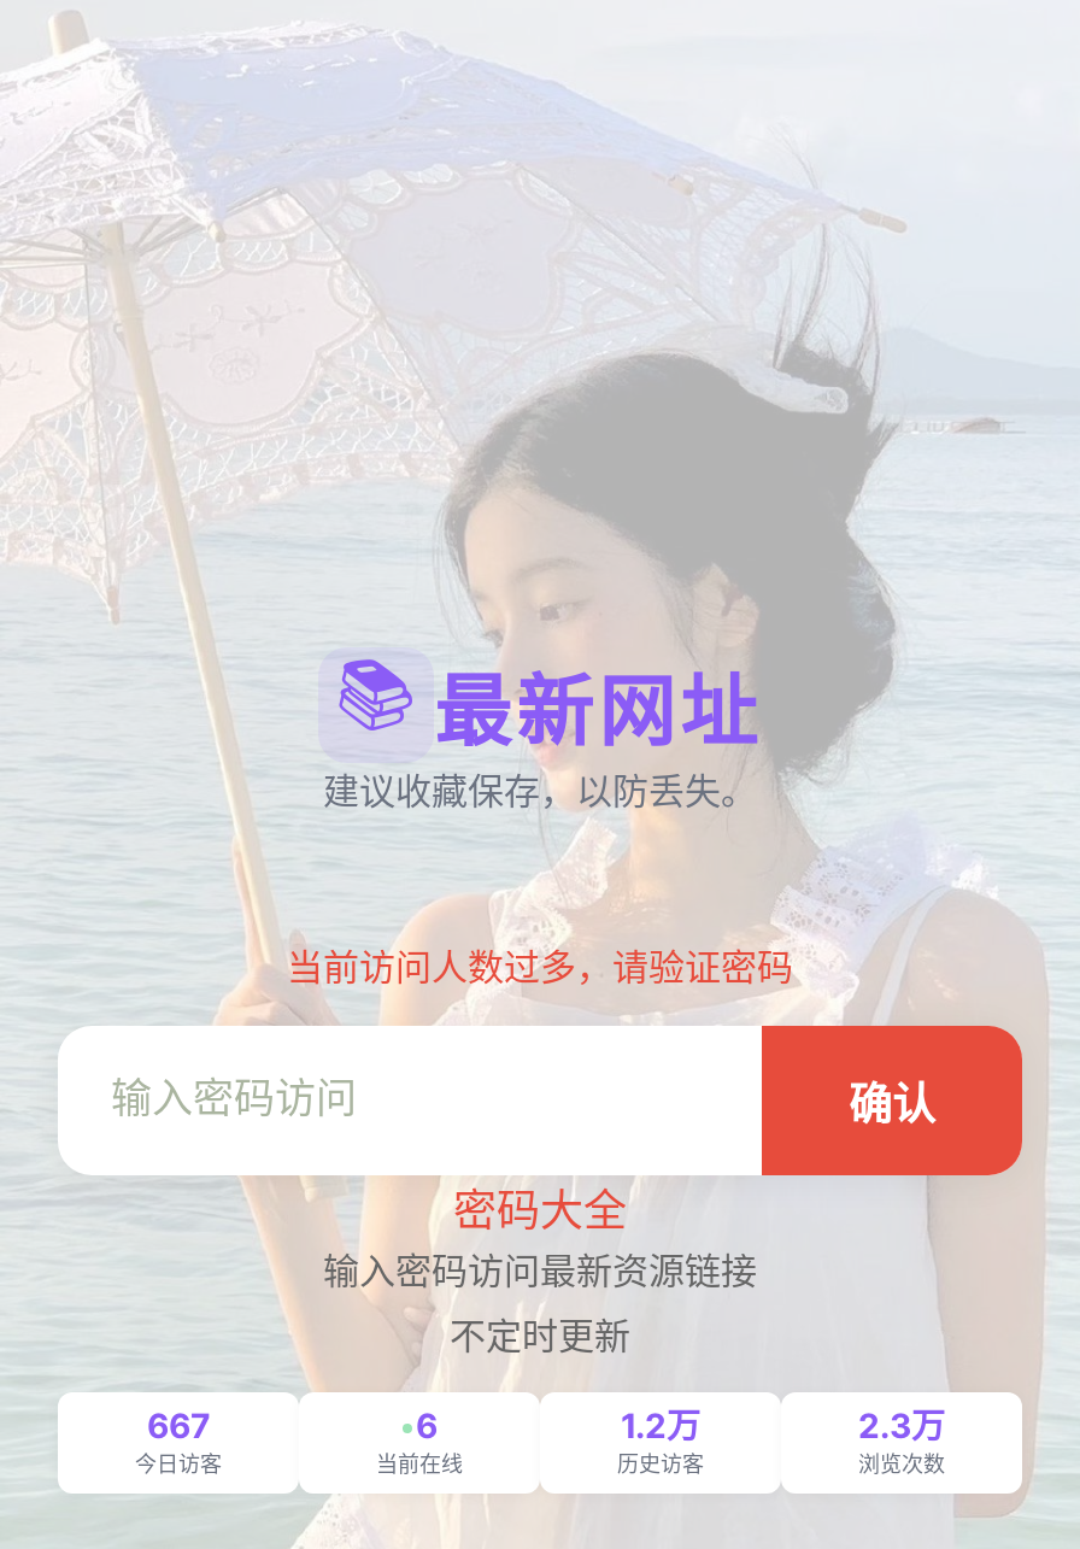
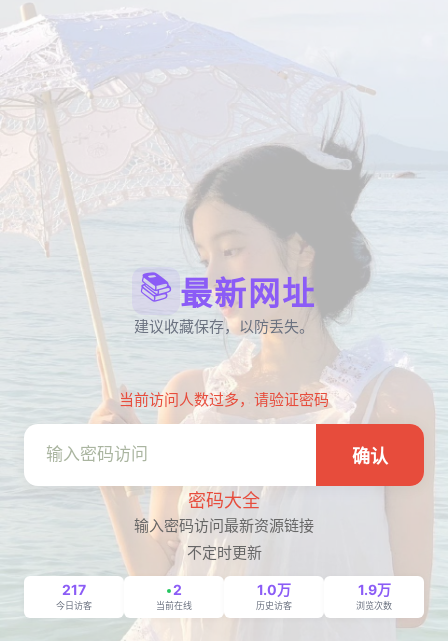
- 667
+ 217

- 6
+ 2

- 1.2万
+ 1.0万

- 2.3万
+ 1.9万
